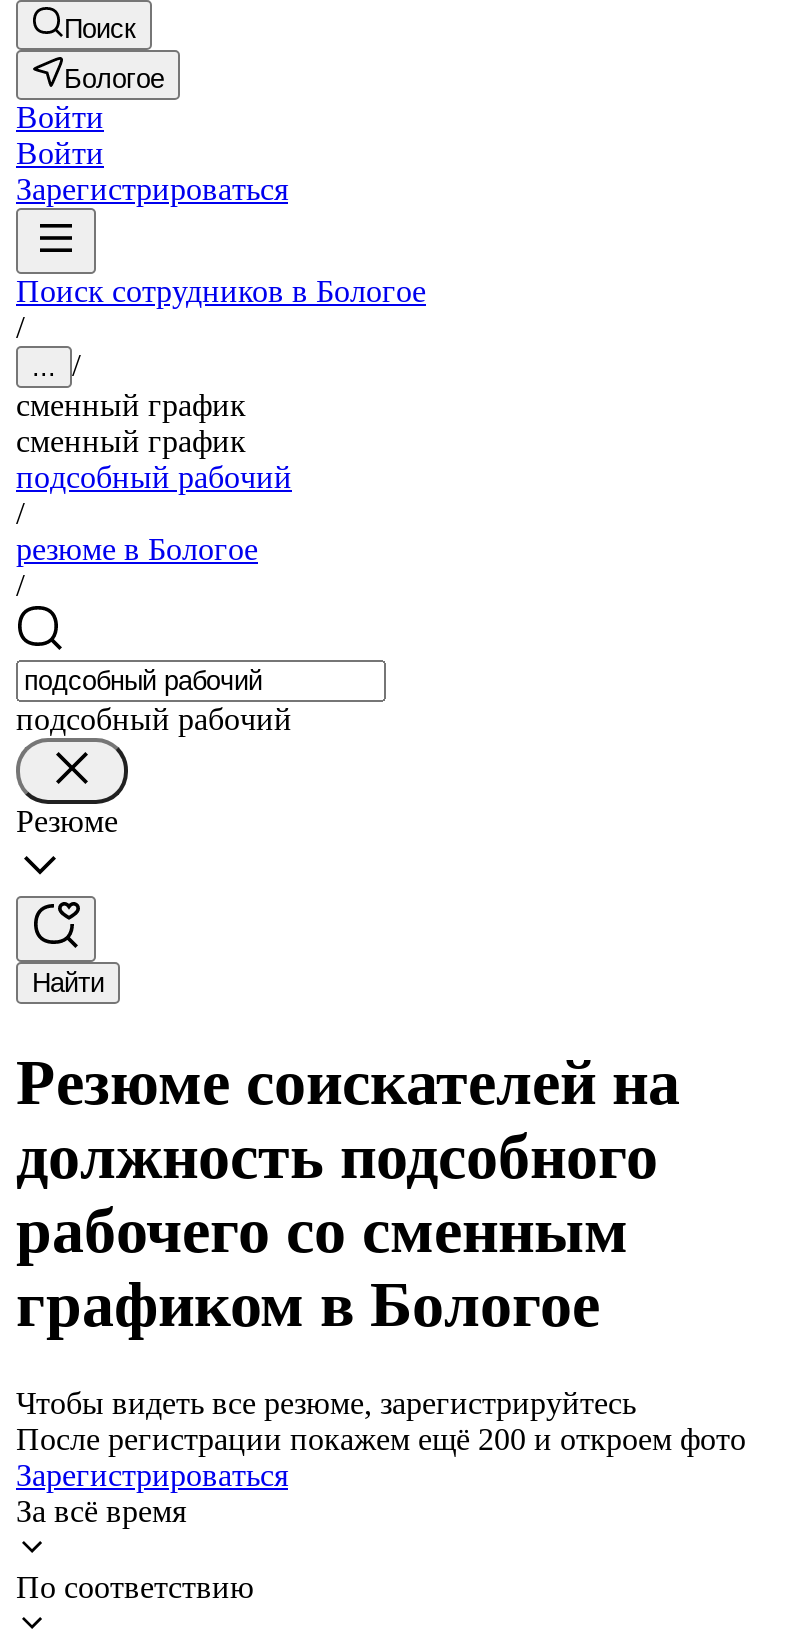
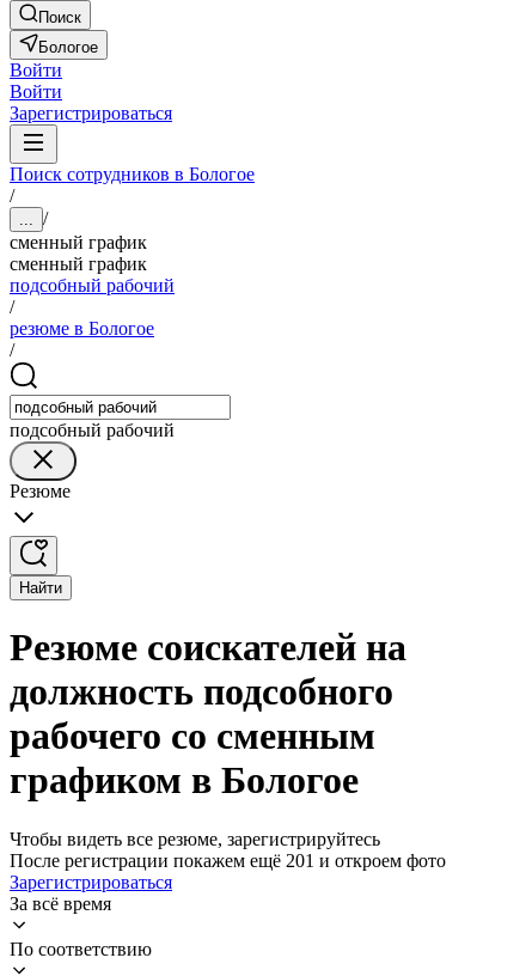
- После регистрации покажем ещё 200 и откроем фото
+ После регистрации покажем ещё 201 и откроем фото
